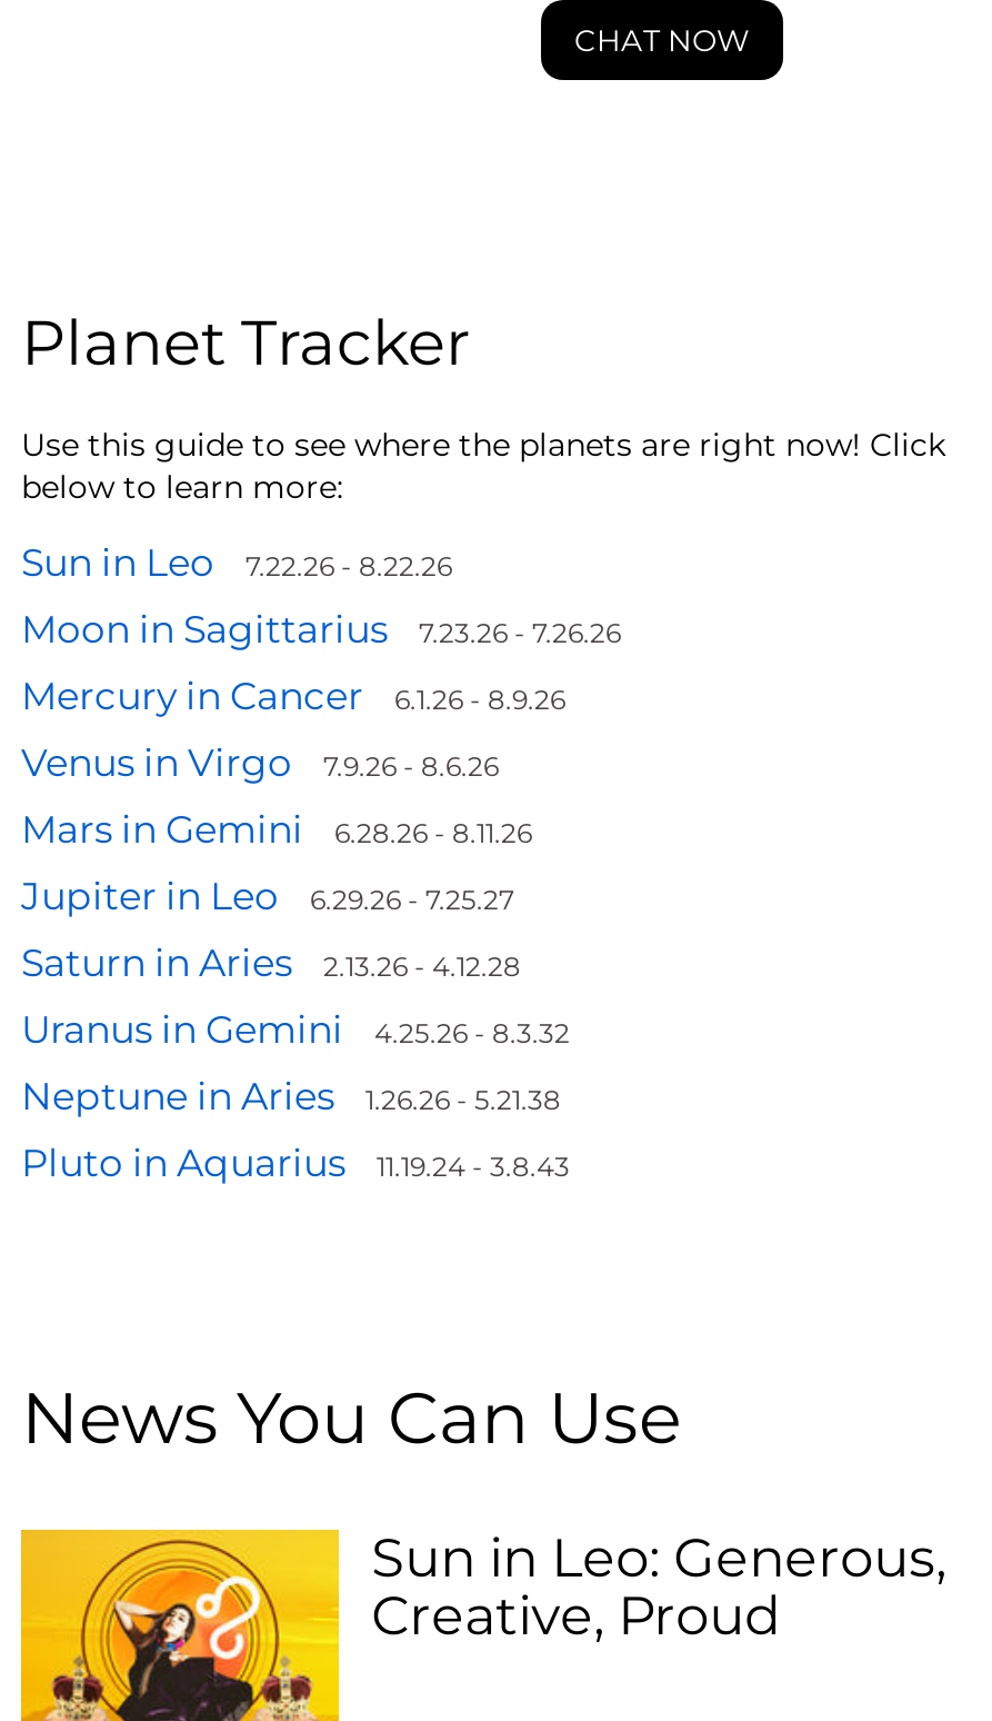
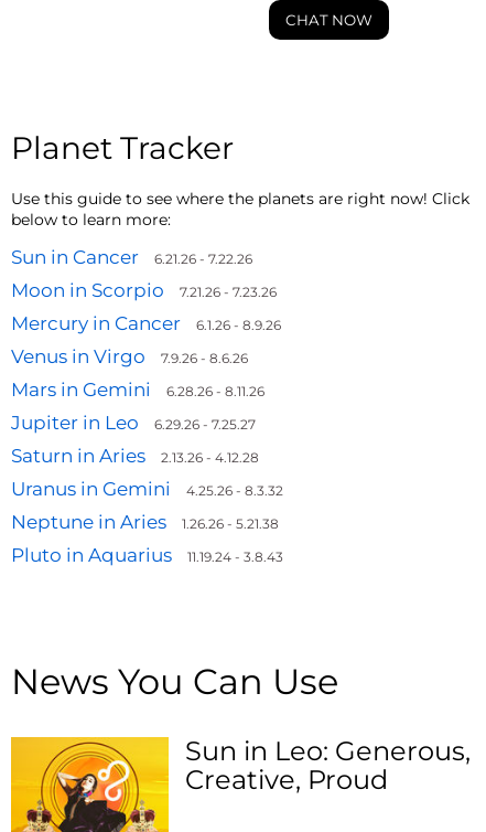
- Sun in Leo
+ Sun in Cancer

- 7.22.26 - 8.22.26
+ 6.21.26 - 7.22.26

- Moon in Sagittarius
+ Moon in Scorpio

- 7.23.26 - 7.26.26
+ 7.21.26 - 7.23.26
